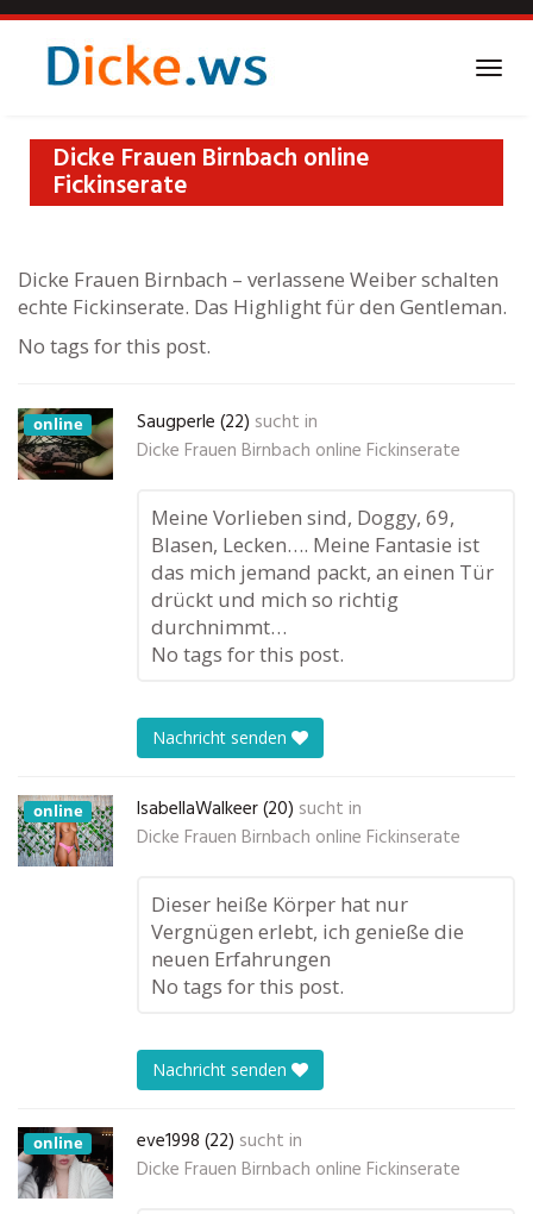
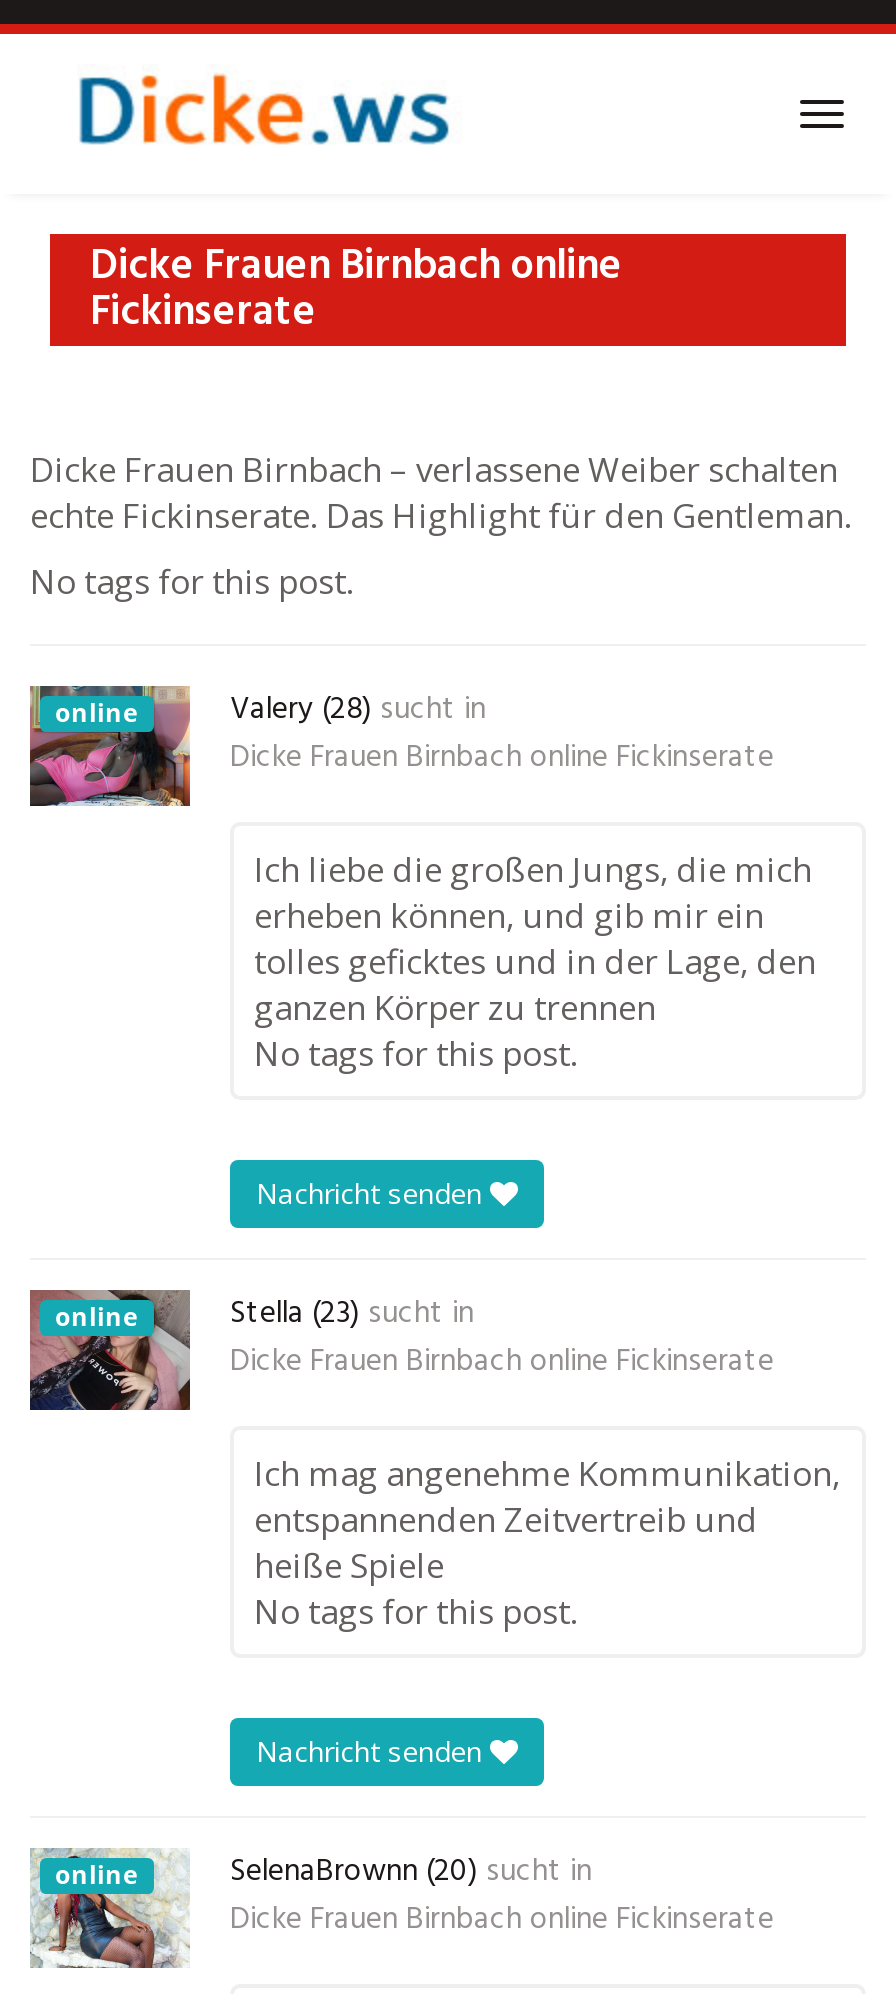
- [image]
- Saugperle (22) sucht in
+ [image]
+ Valery (28) sucht in

- Meine Vorlieben sind, Doggy, 69,
- Blasen, Lecken…. Meine Fantasie ist
- das mich jemand packt, an einen Tür
- drückt und mich so richtig
- durchnimmt…
+ Ich liebe die großen Jungs, die mich
+ erheben können, und gib mir ein
+ tolles geficktes und in der Lage, den
+ ganzen Körper zu trennen

- [image]
- IsabellaWalkeer (20) sucht in
+ [image]
+ Stella (23) sucht in

- Dieser heiße Körper hat nur
- Vergnügen erlebt, ich genieße die
- neuen Erfahrungen
+ Ich mag angenehme Kommunikation,
+ entspannenden Zeitvertreib und
+ heiße Spiele

- [image]
- eve1998 (22) sucht in
+ [image]
+ SelenaBrownn (20) sucht in
